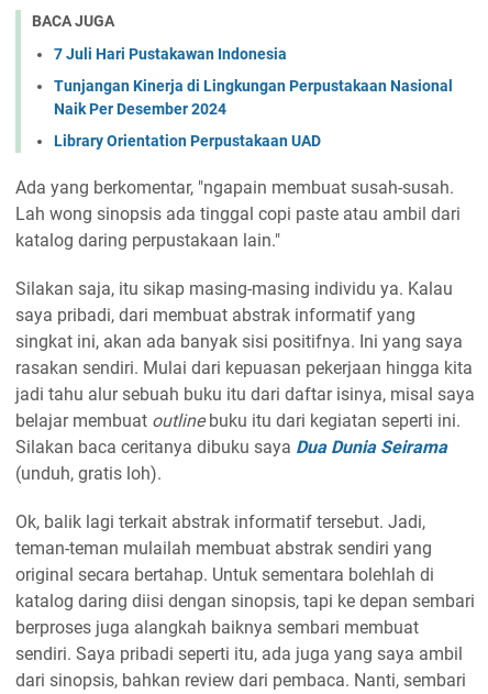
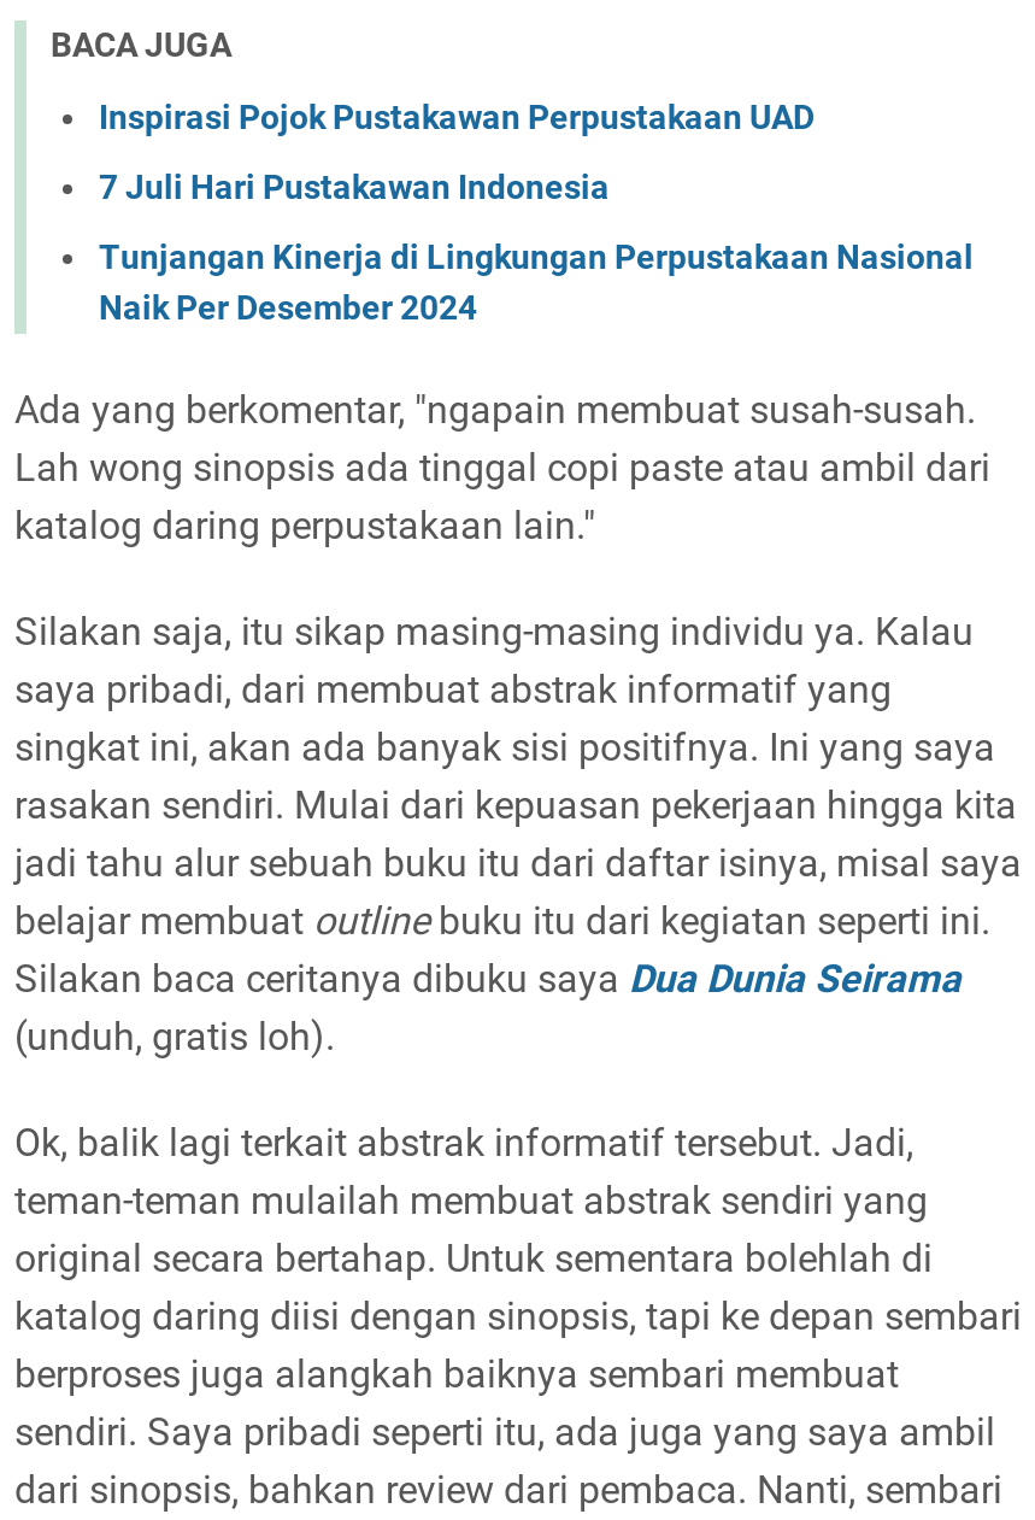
+ Inspirasi Pojok Pustakawan Perpustakaan UAD

moved down: 7 Juli Hari Pustakawan Indonesia | Tunjangan Kinerja di Lingkungan Perpustakaan Nasional | Naik Per Desember 2024

- Library Orientation Perpustakaan UAD
